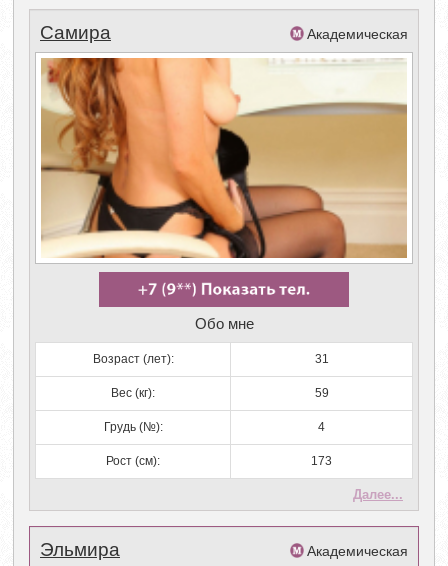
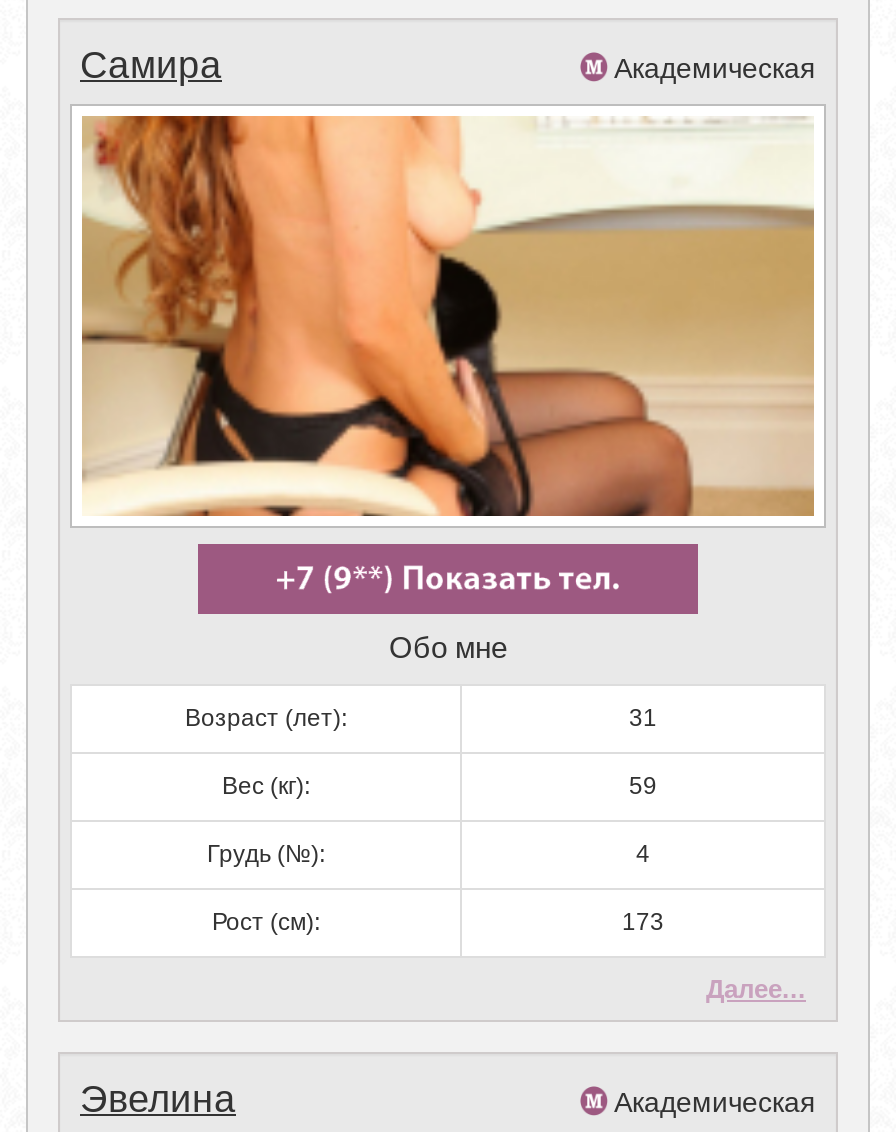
- Эльмира
+ Эвелина
